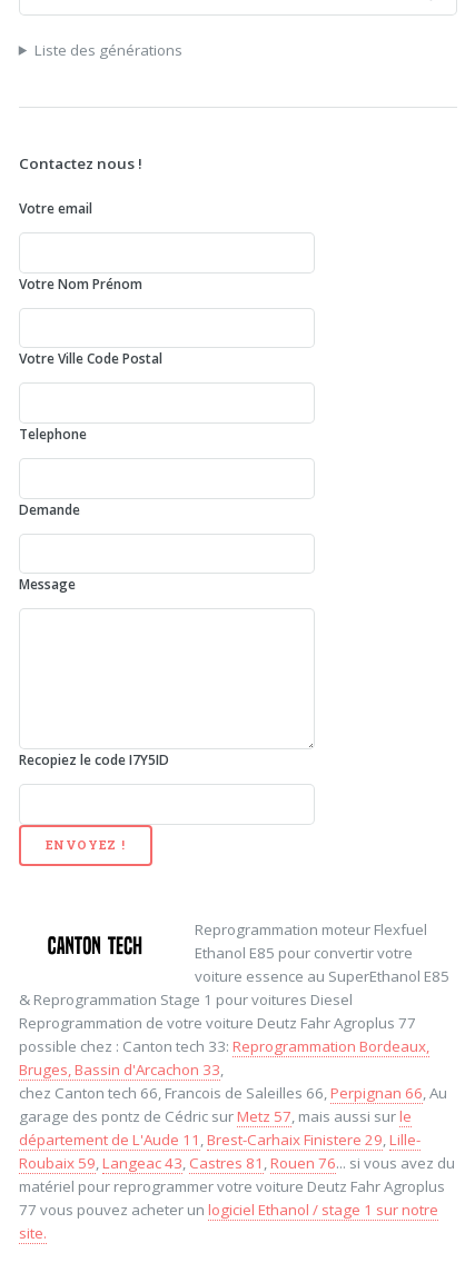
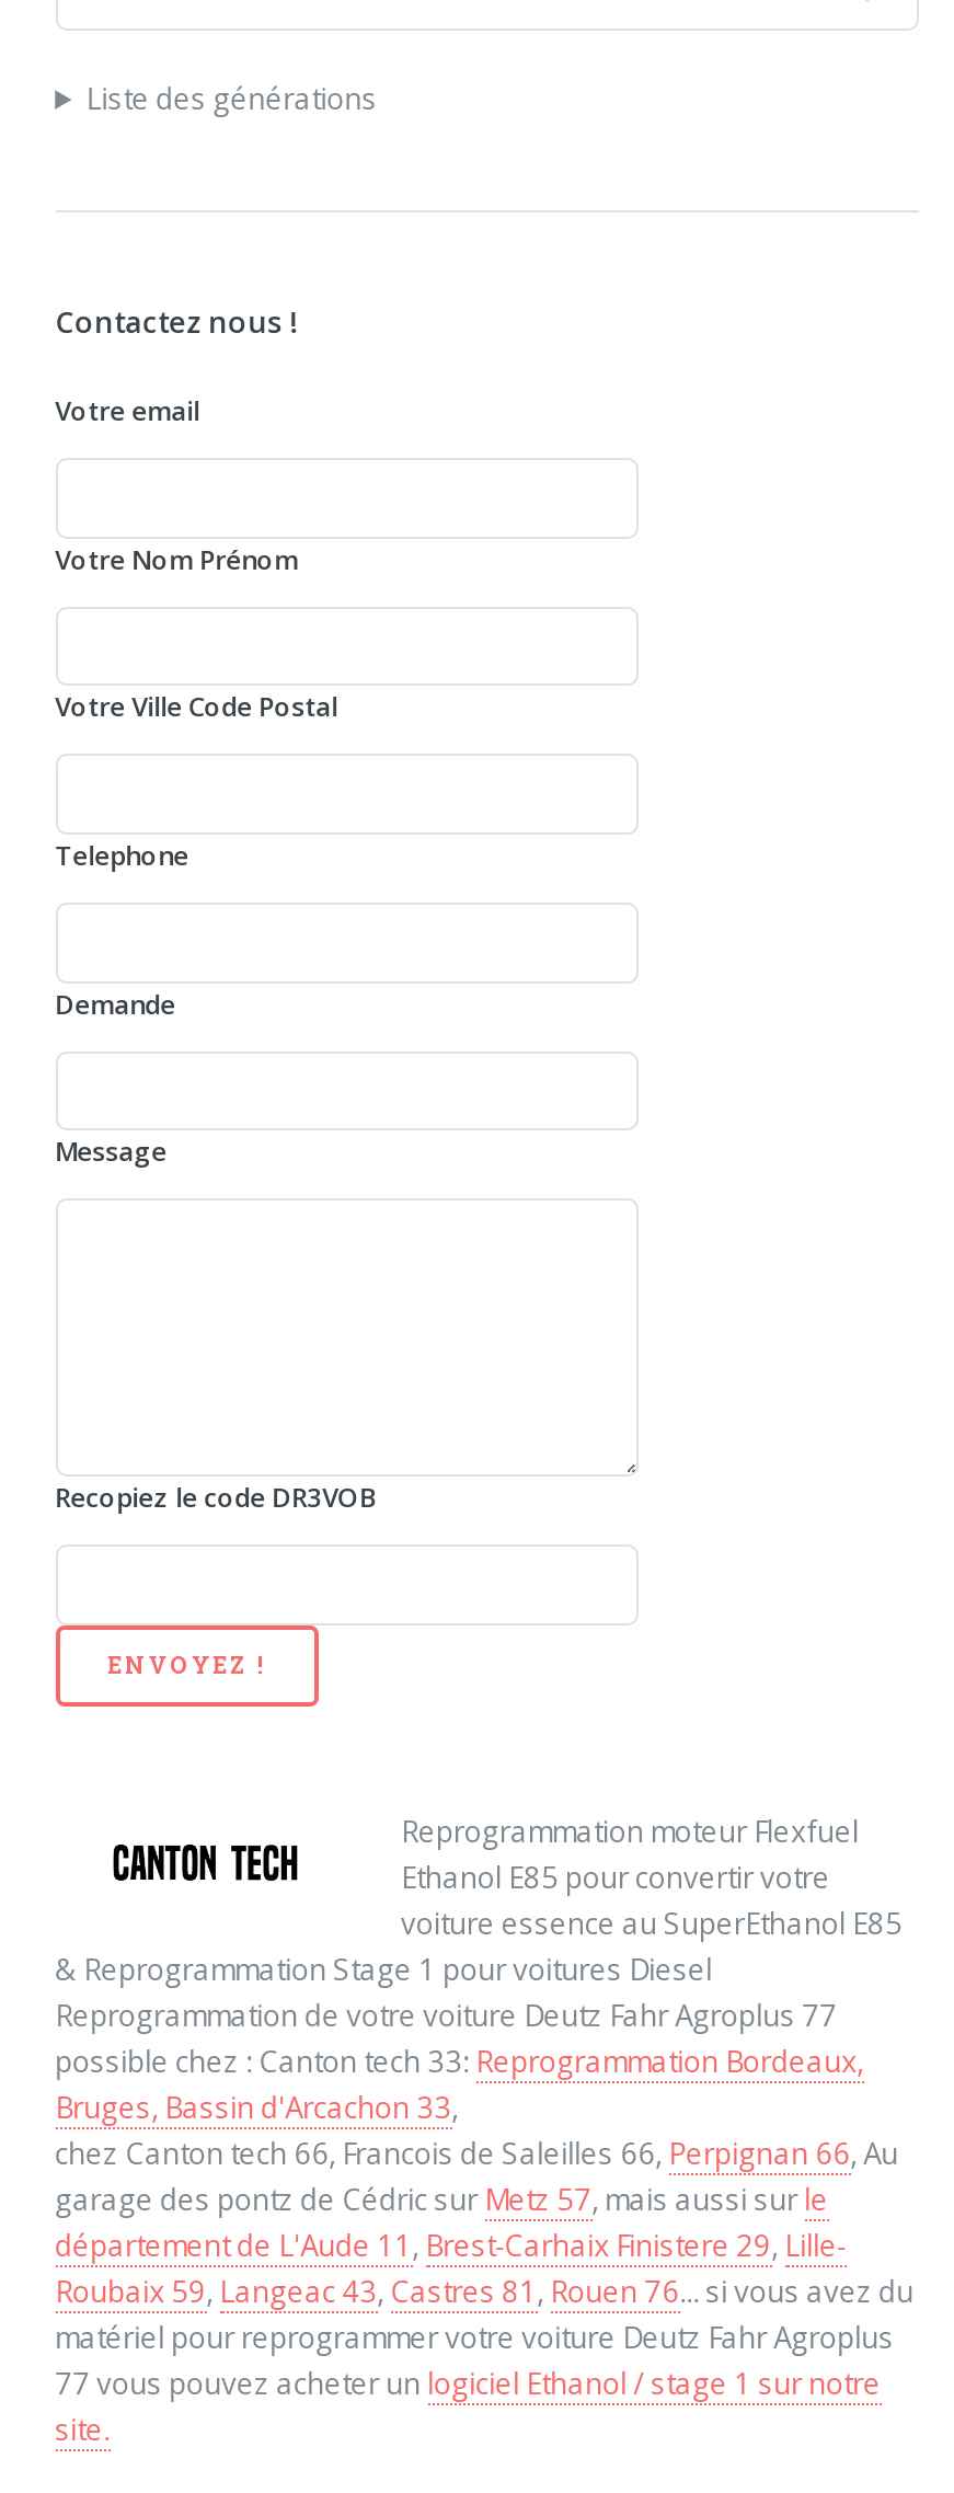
- Recopiez le code I7Y5ID
+ Recopiez le code DR3VOB
